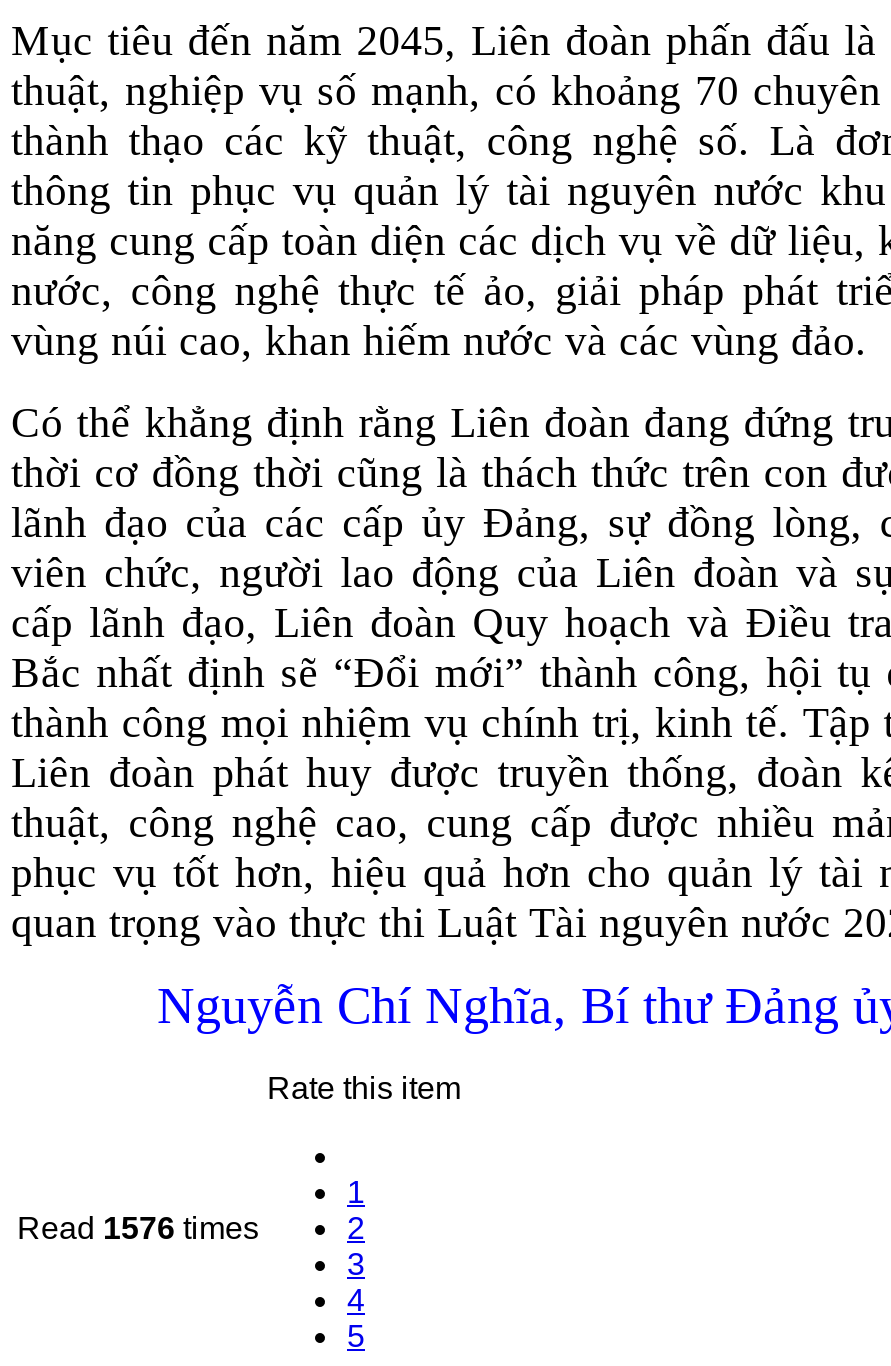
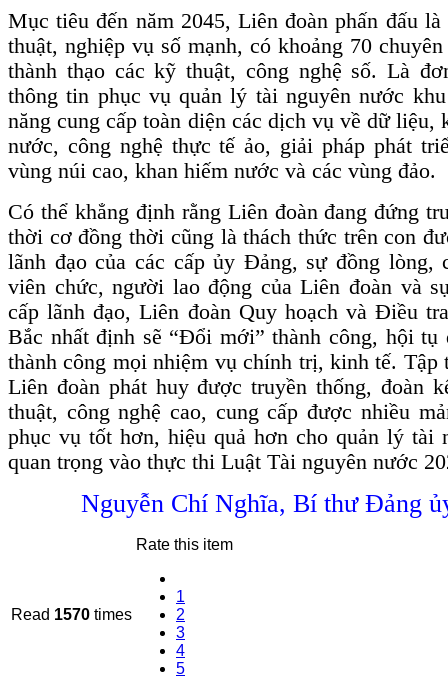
- Read 1576 times
+ Read 1570 times
